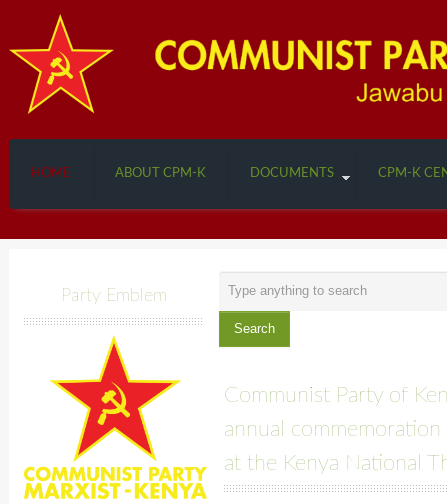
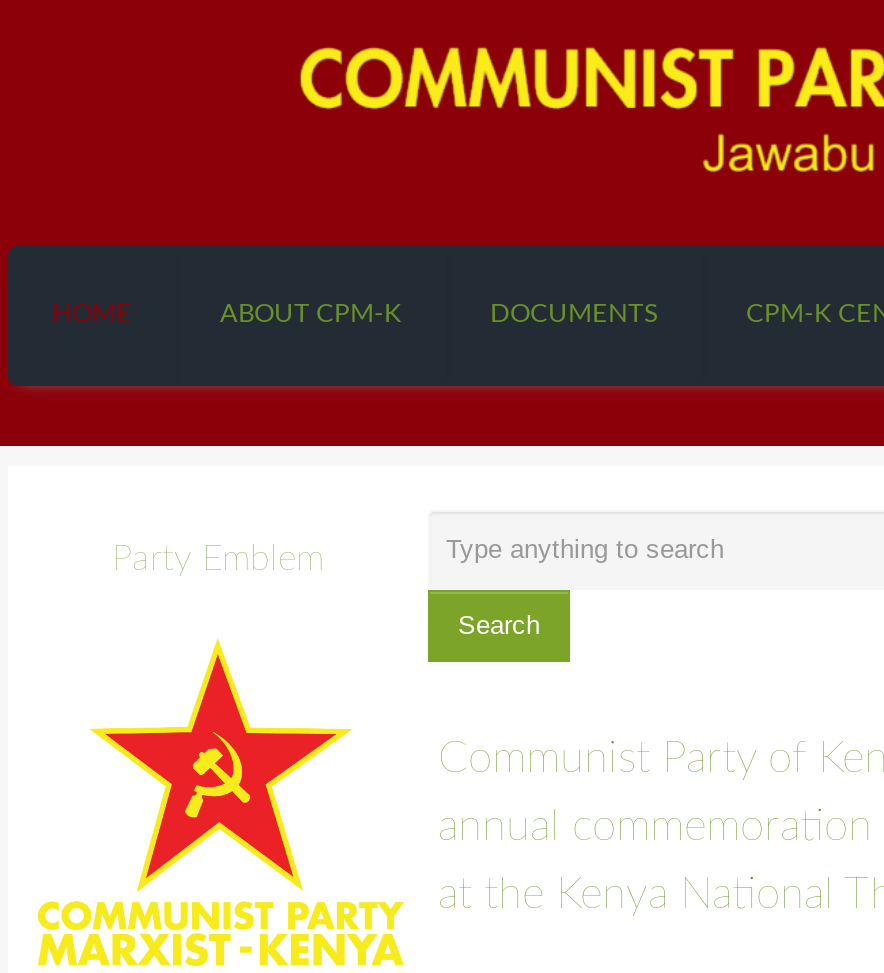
- [image]
